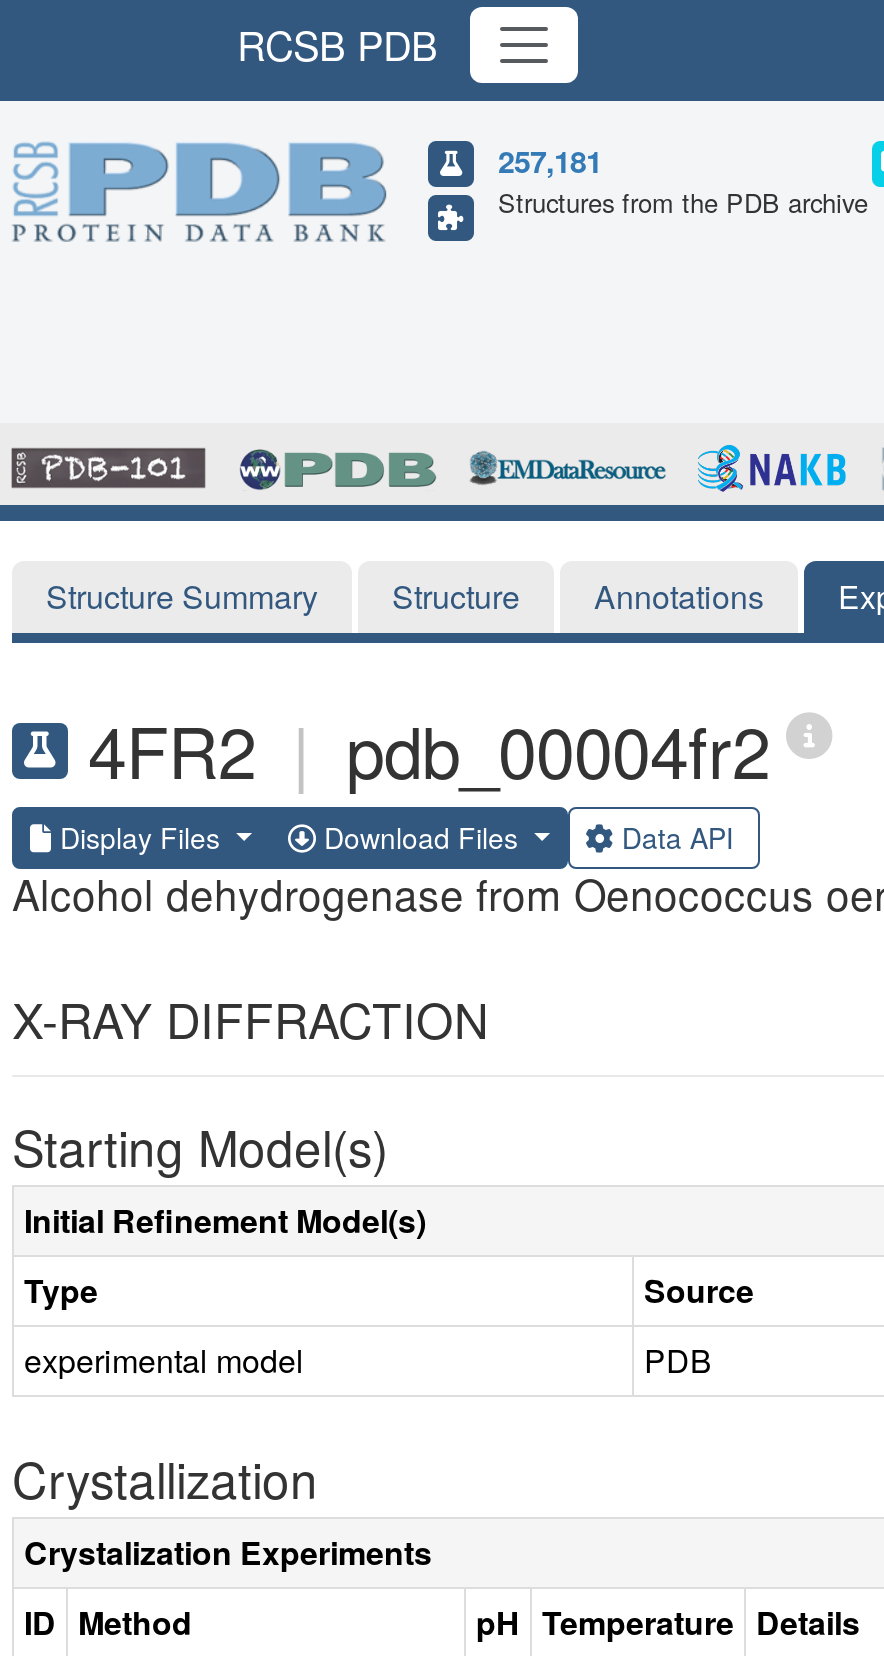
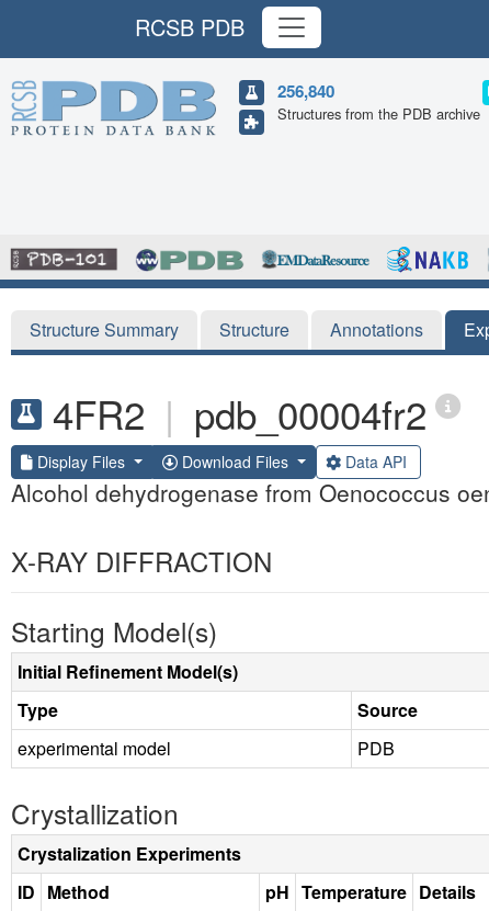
- 257,181
+ 256,840
